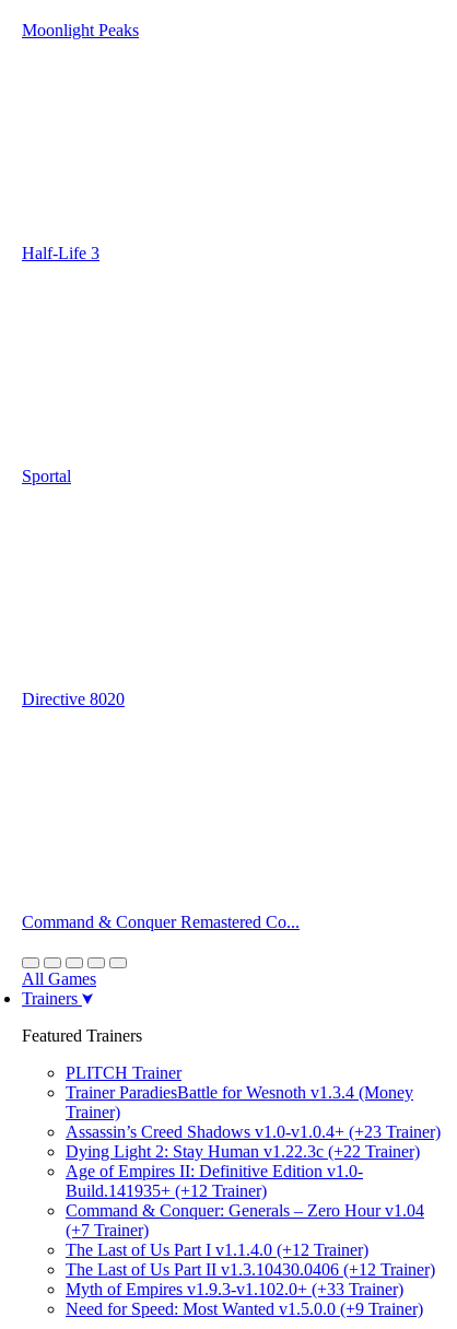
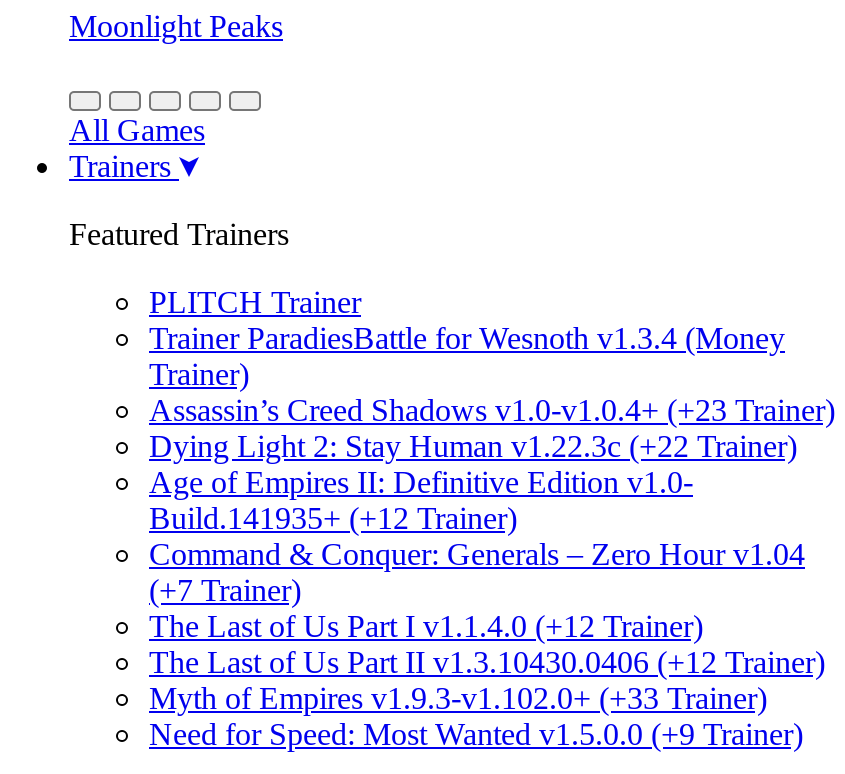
- Half-Life 3

- Sportal

- Directive 8020

- Command & Conquer Remastered Co...
